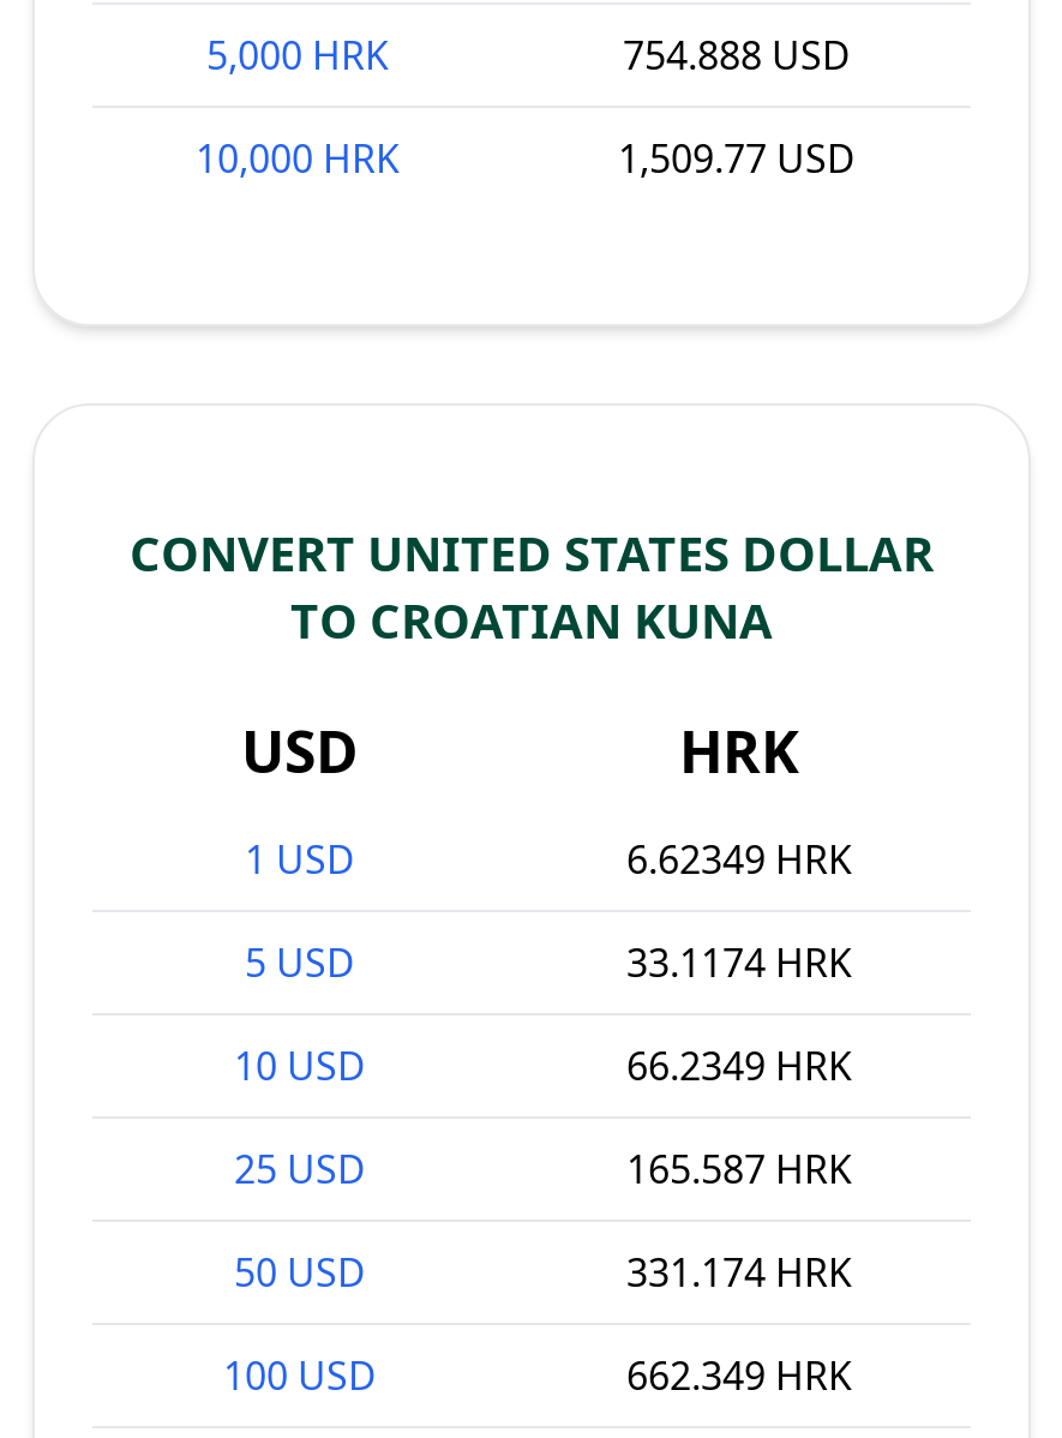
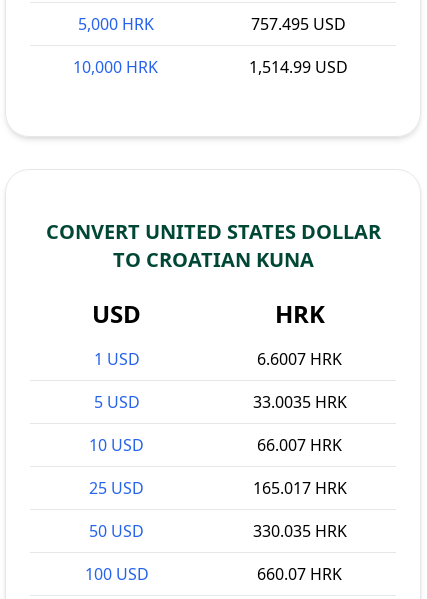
- 754.888 USD
+ 757.495 USD

- 1,509.77 USD
+ 1,514.99 USD

- 6.62349 HRK
+ 6.6007 HRK

- 33.1174 HRK
+ 33.0035 HRK

- 66.2349 HRK
+ 66.007 HRK

- 165.587 HRK
+ 165.017 HRK

- 331.174 HRK
+ 330.035 HRK

- 662.349 HRK
+ 660.07 HRK
